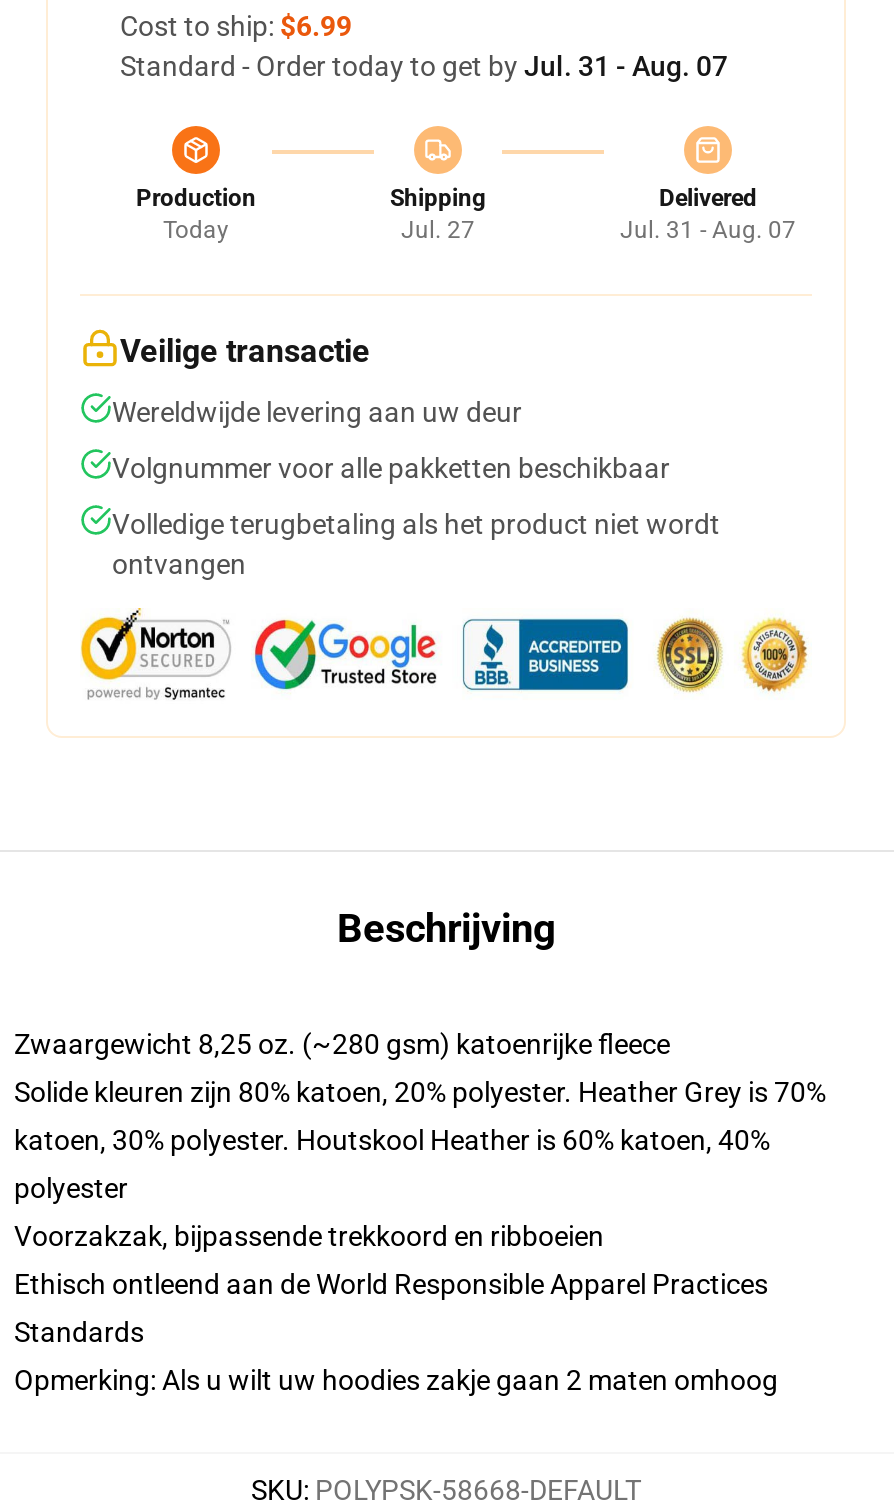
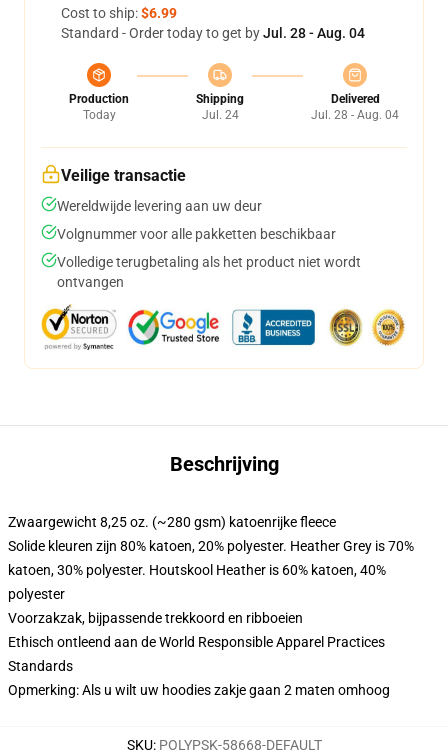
- Standard - Order today to get by Jul. 31 - Aug. 07
+ Standard - Order today to get by Jul. 28 - Aug. 04

- Jul. 27
+ Jul. 24

- Jul. 31 - Aug. 07
+ Jul. 28 - Aug. 04
